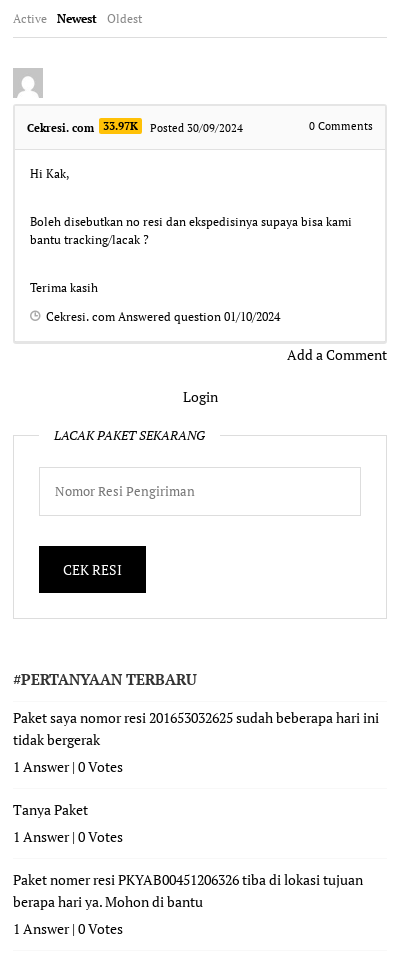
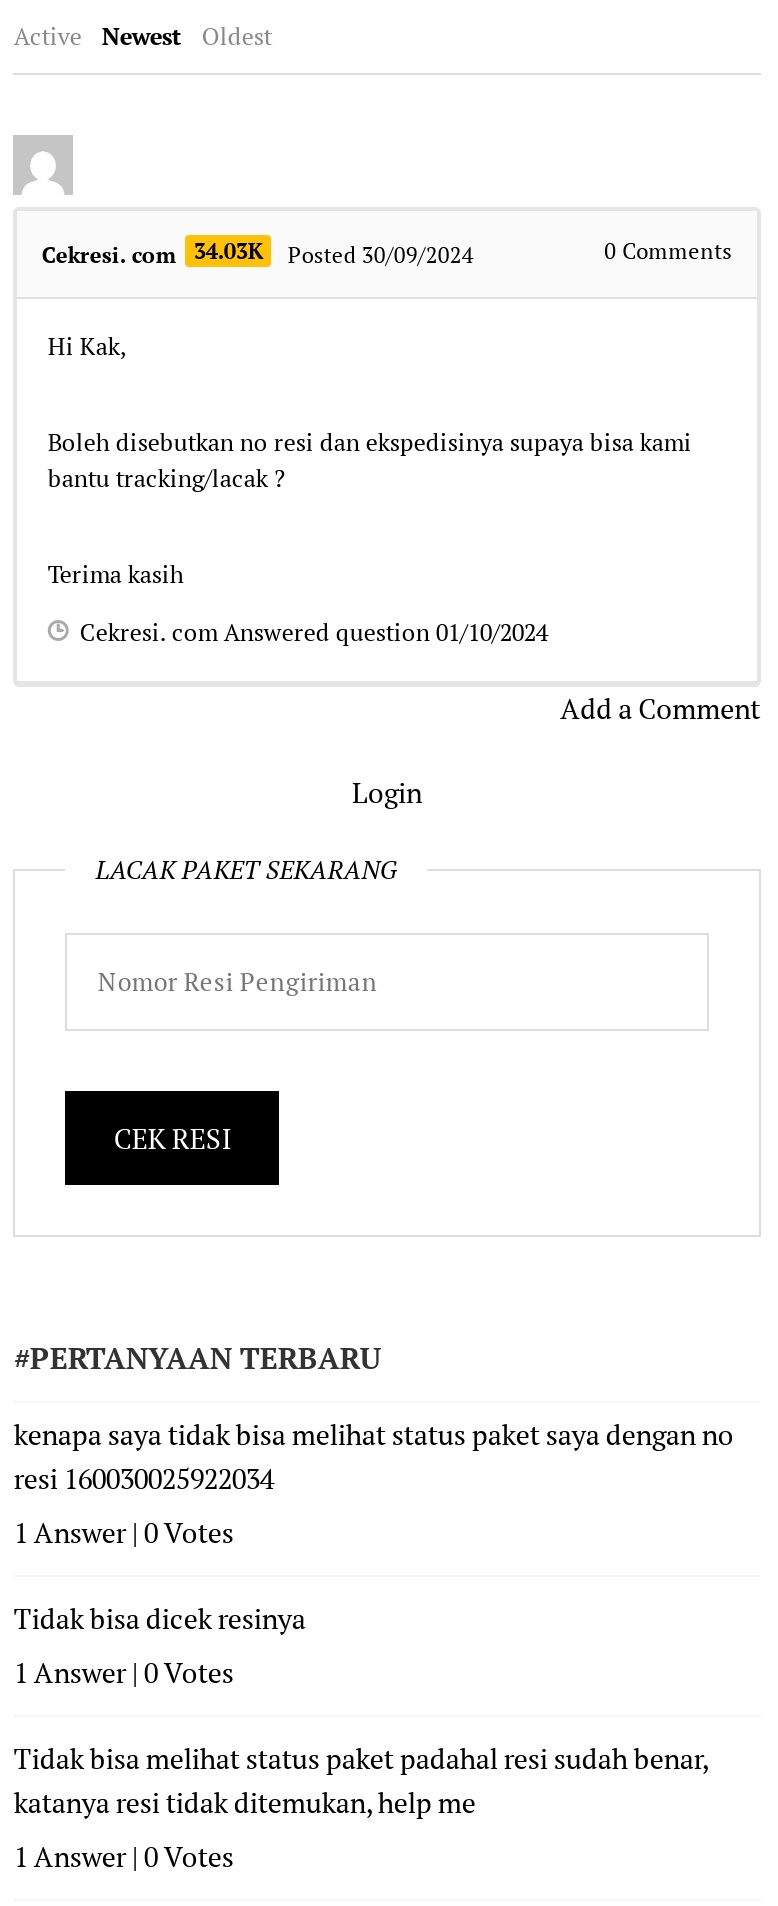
- Cekresi. com 33.97K Posted 30/09/2024
+ Cekresi. com 34.03K Posted 30/09/2024

- Paket saya nomor resi 201653032625 sudah beberapa hari ini
- tidak bergerak
+ kenapa saya tidak bisa melihat status paket saya dengan no
+ resi 160030025922034

- Tanya Paket
+ Tidak bisa dicek resinya

- Paket nomer resi PKYAB00451206326 tiba di lokasi tujuan
- berapa hari ya. Mohon di bantu
+ Tidak bisa melihat status paket padahal resi sudah benar,
+ katanya resi tidak ditemukan, help me
